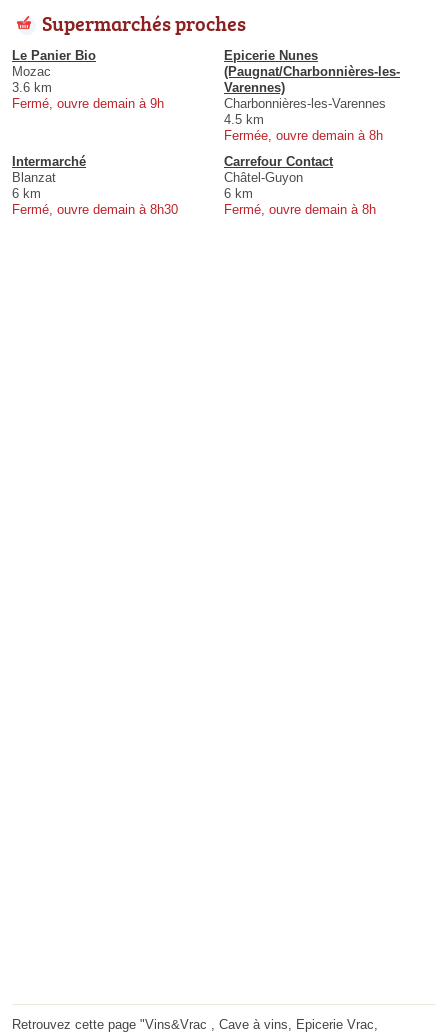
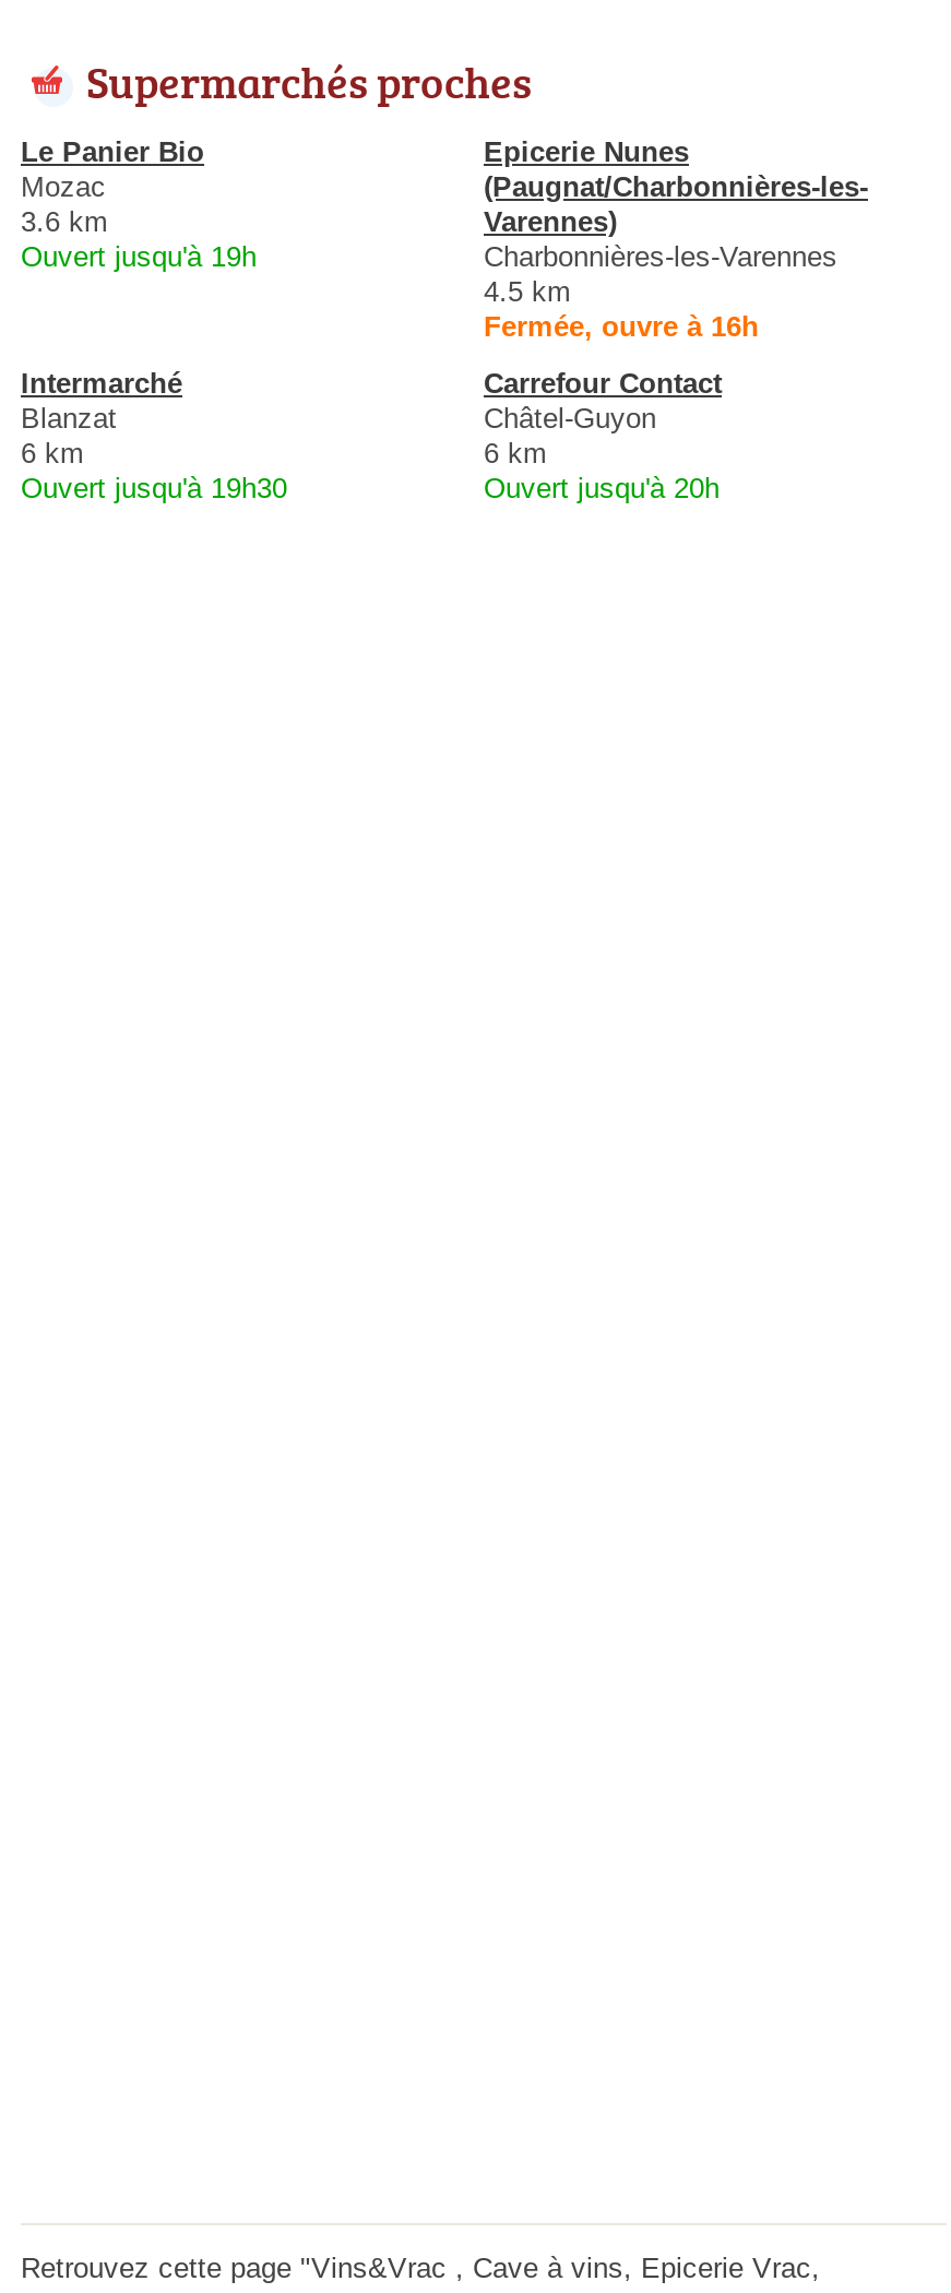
- Fermé, ouvre demain à 9h
+ Ouvert jusqu'à 19h

- Fermée, ouvre demain à 8h
+ Fermée, ouvre à 16h

- Fermé, ouvre demain à 8h30
+ Ouvert jusqu'à 19h30

- Fermé, ouvre demain à 8h
+ Ouvert jusqu'à 20h
